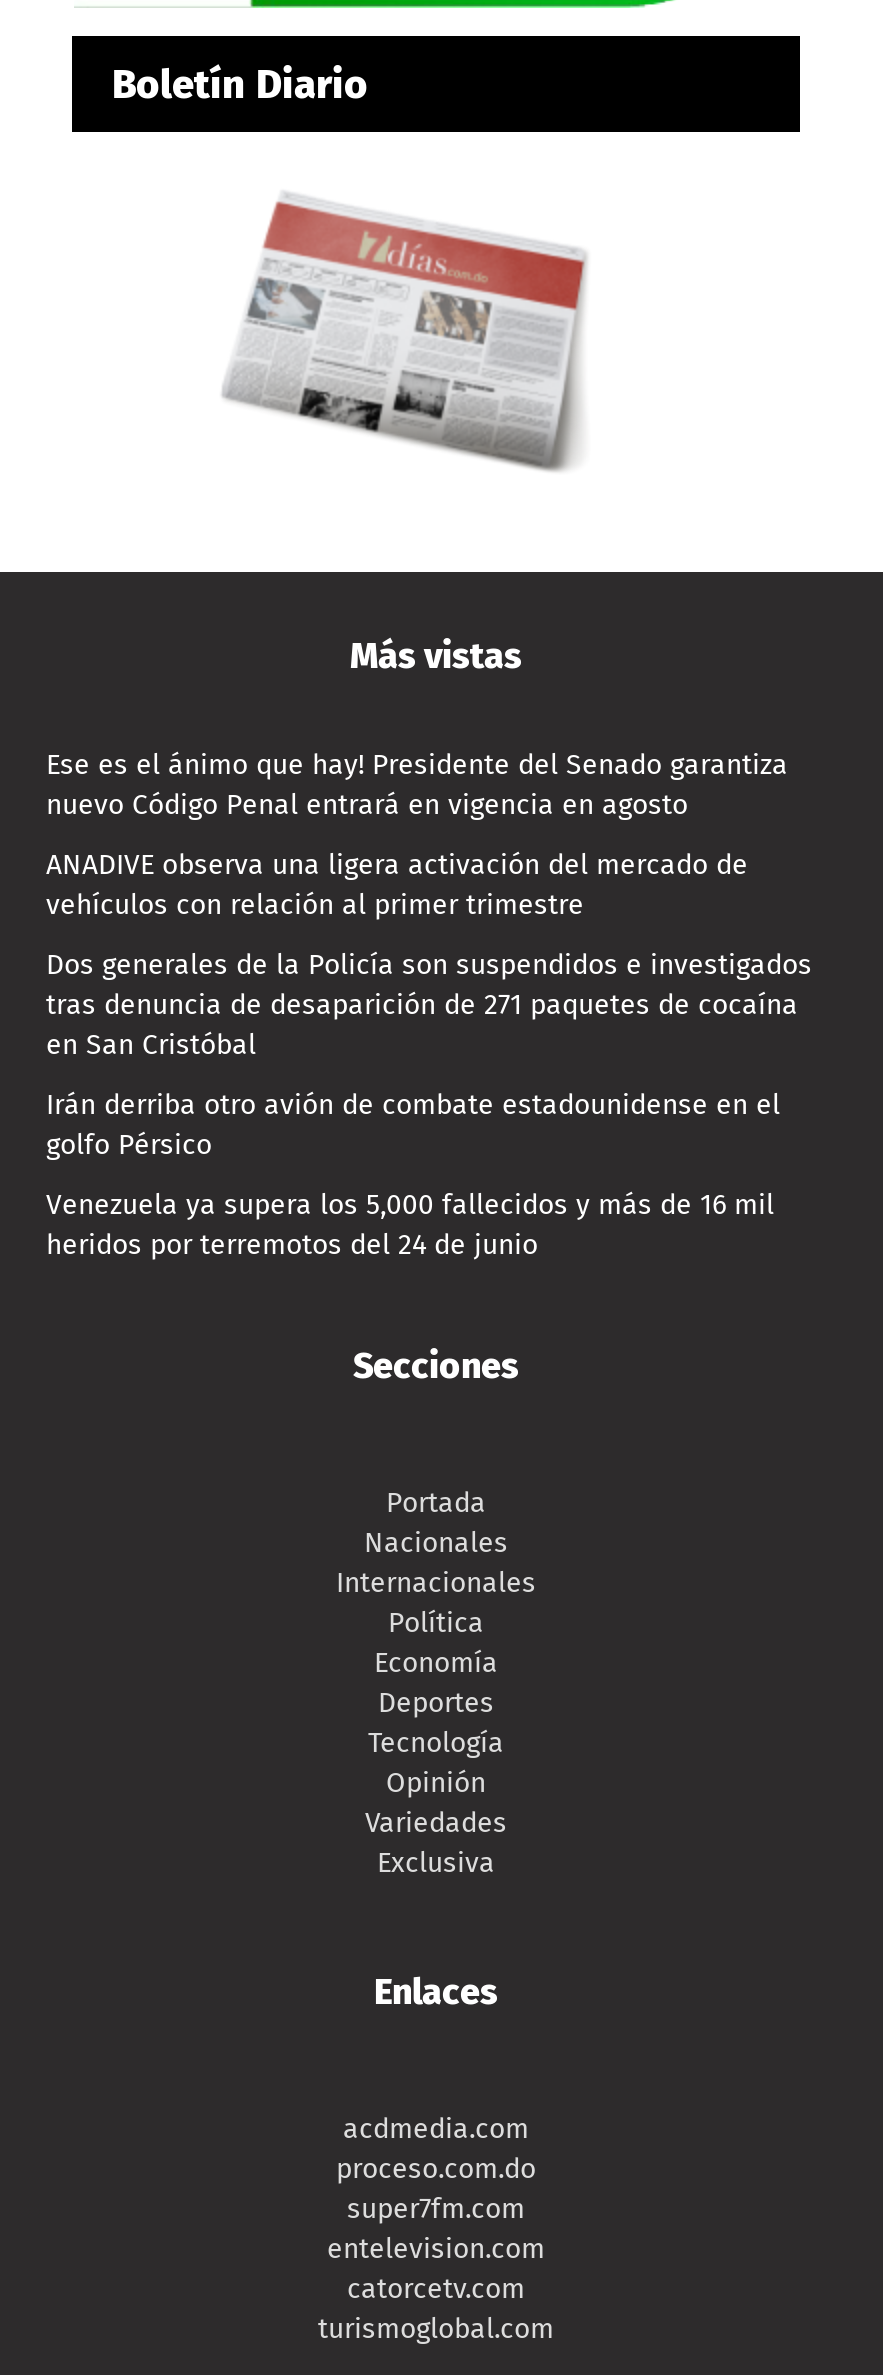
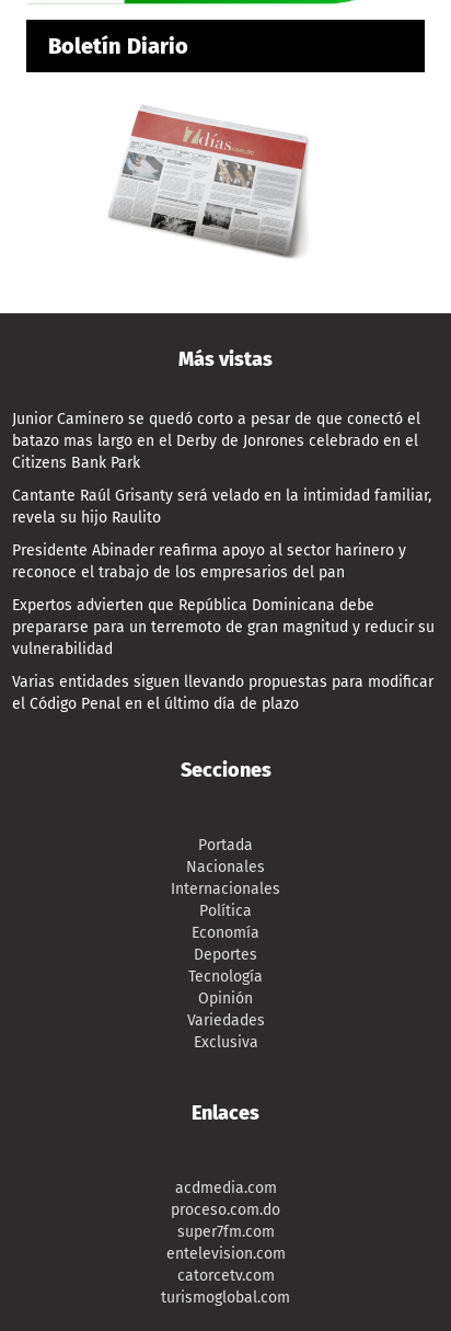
- Ese es el ánimo que hay! Presidente del Senado garantiza
- nuevo Código Penal entrará en vigencia en agosto
+ Junior Caminero se quedó corto a pesar de que conectó el
+ batazo mas largo en el Derby de Jonrones celebrado en el
+ Citizens Bank Park

- ANADIVE observa una ligera activación del mercado de
- vehículos con relación al primer trimestre
+ Cantante Raúl Grisanty será velado en la intimidad familiar,
+ revela su hijo Raulito

- Dos generales de la Policía son suspendidos e investigados
- tras denuncia de desaparición de 271 paquetes de cocaína
- en San Cristóbal
+ Presidente Abinader reafirma apoyo al sector harinero y
+ reconoce el trabajo de los empresarios del pan

- Irán derriba otro avión de combate estadounidense en el
- golfo Pérsico
+ Expertos advierten que República Dominicana debe
+ prepararse para un terremoto de gran magnitud y reducir su
+ vulnerabilidad

- Venezuela ya supera los 5,000 fallecidos y más de 16 mil
- heridos por terremotos del 24 de junio
+ Varias entidades siguen llevando propuestas para modificar
+ el Código Penal en el último día de plazo
